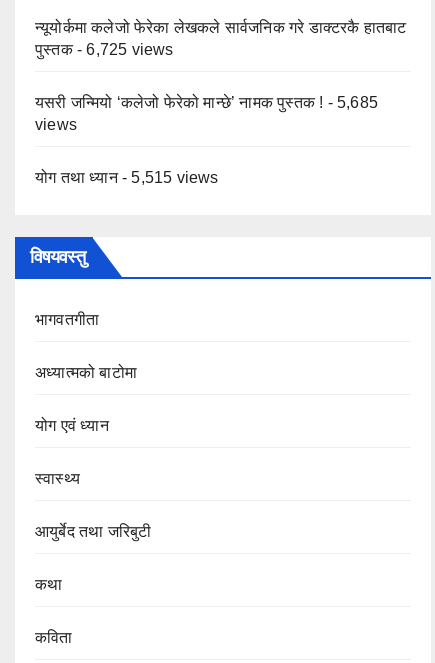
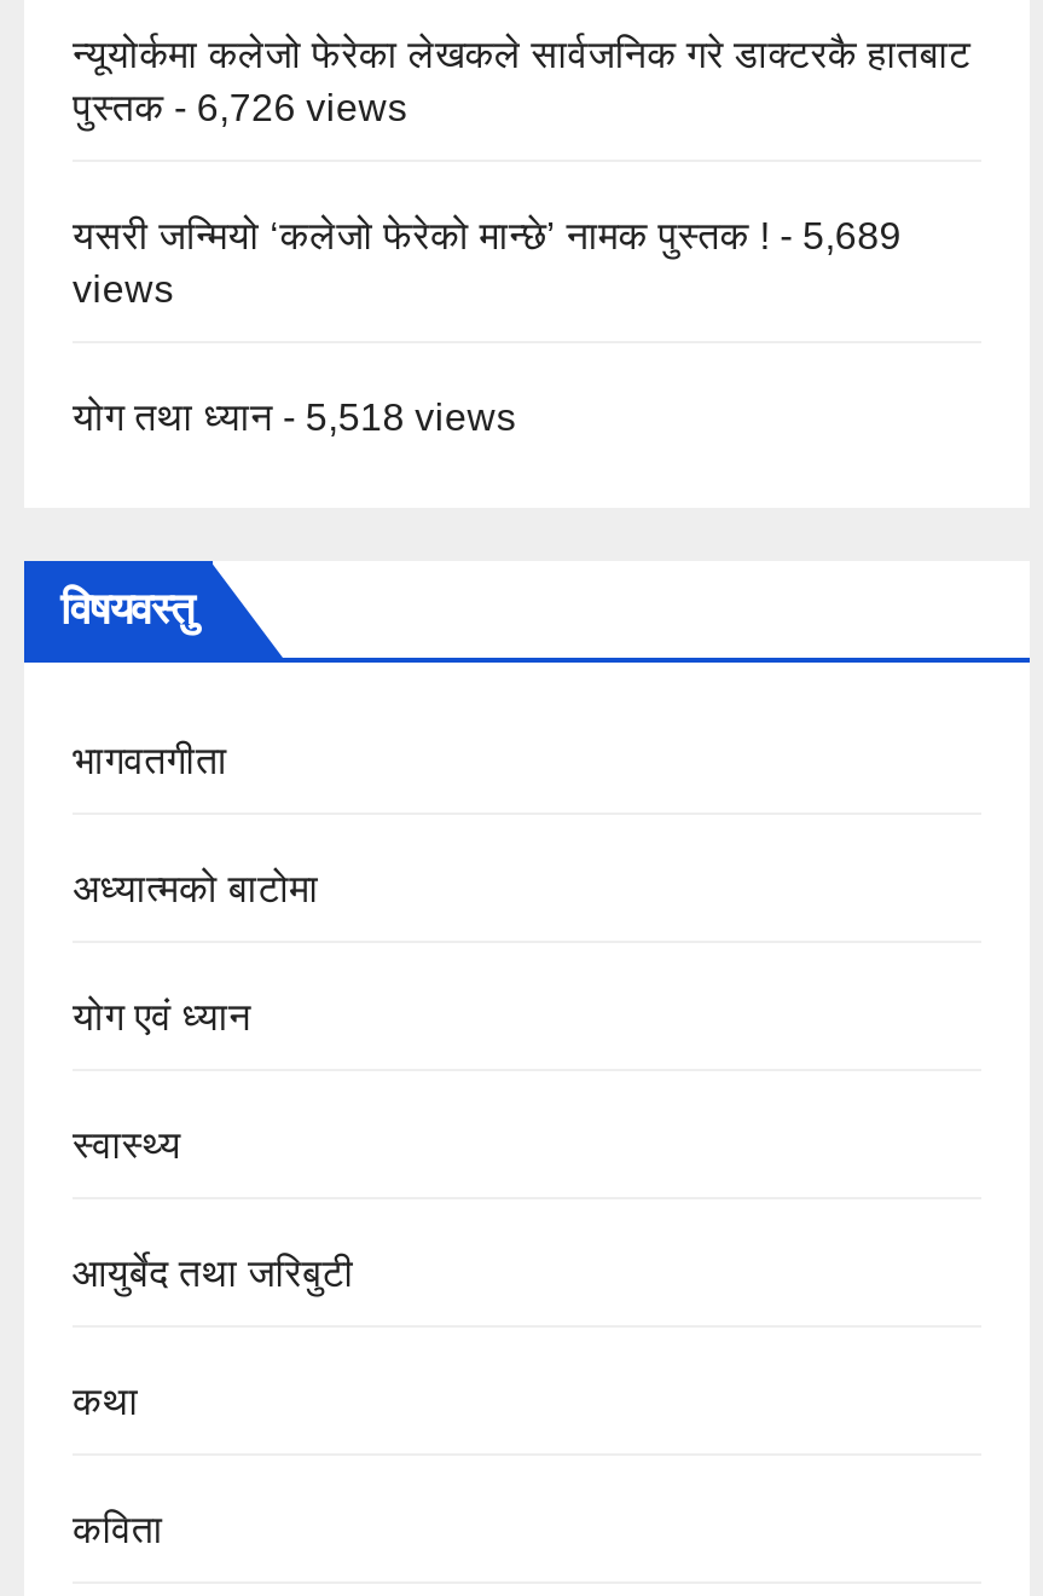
- पुस्तक - 6,725 views
+ पुस्तक - 6,726 views

- यसरी जन्मियो ‘कलेजो फेरेको मान्छे’ नामक पुस्तक ! - 5,685
+ यसरी जन्मियो ‘कलेजो फेरेको मान्छे’ नामक पुस्तक ! - 5,689

- योग तथा ध्यान - 5,515 views
+ योग तथा ध्यान - 5,518 views
